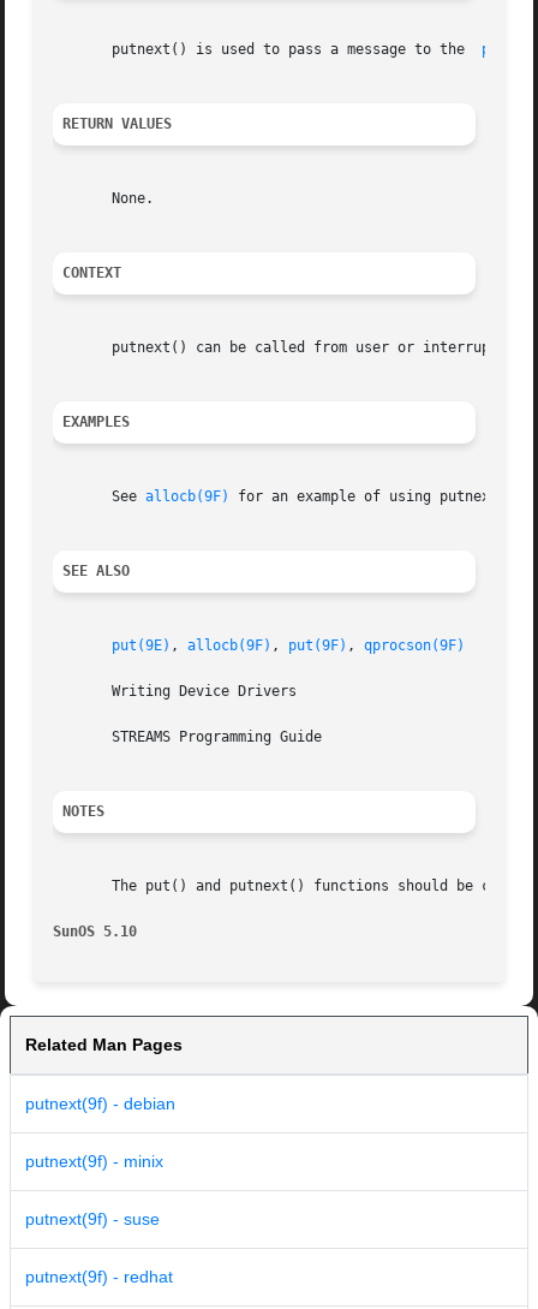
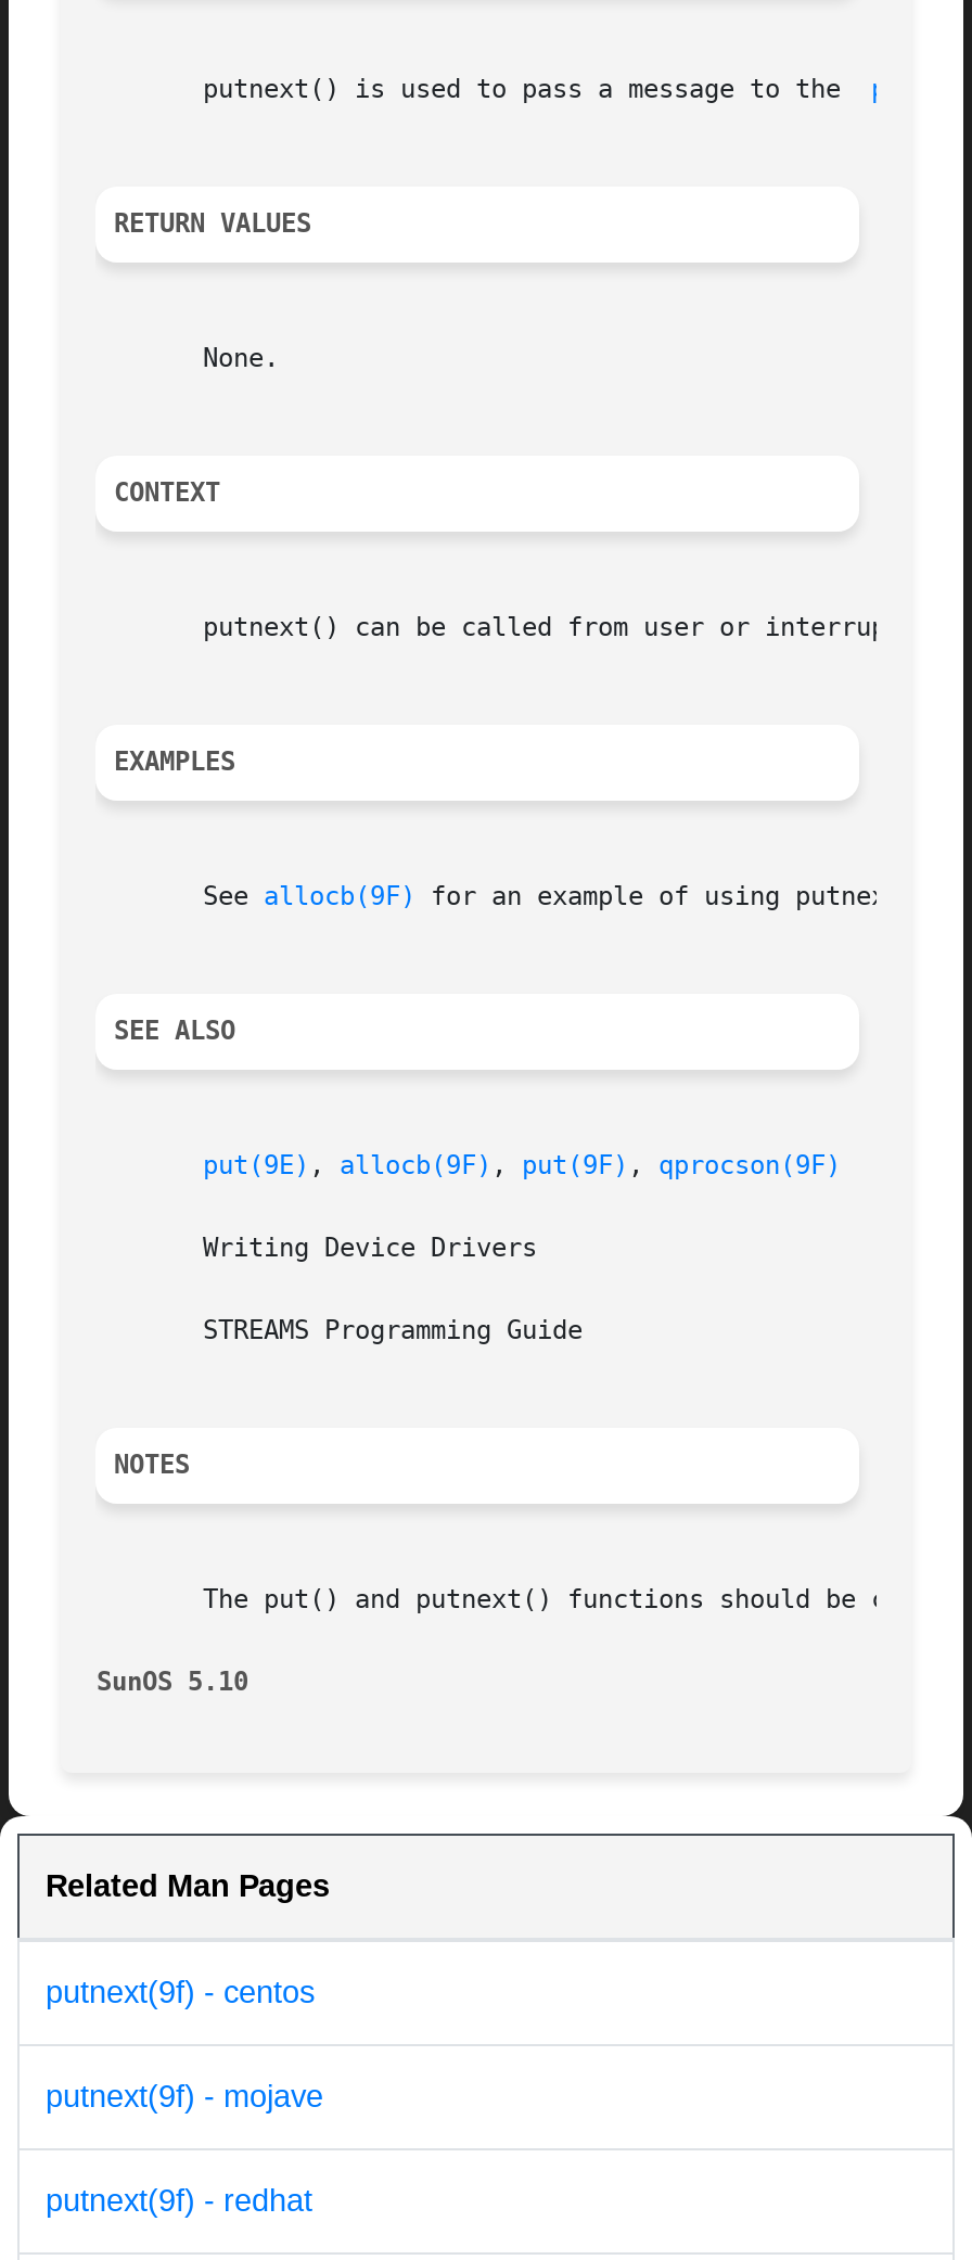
- putnext(9f) - debian
- putnext(9f) - minix
- putnext(9f) - suse
+ putnext(9f) - centos
+ putnext(9f) - mojave
